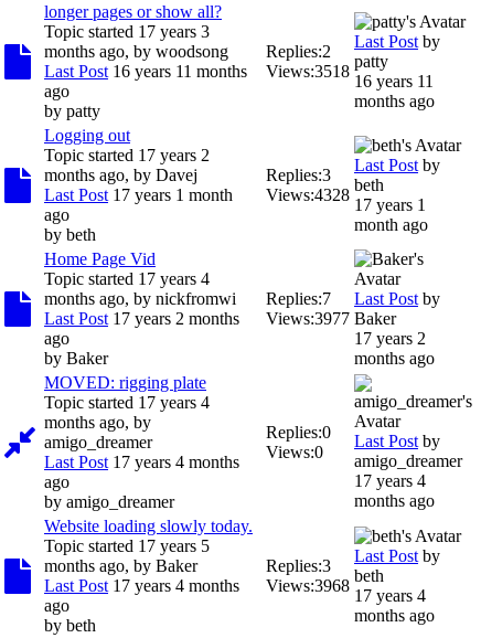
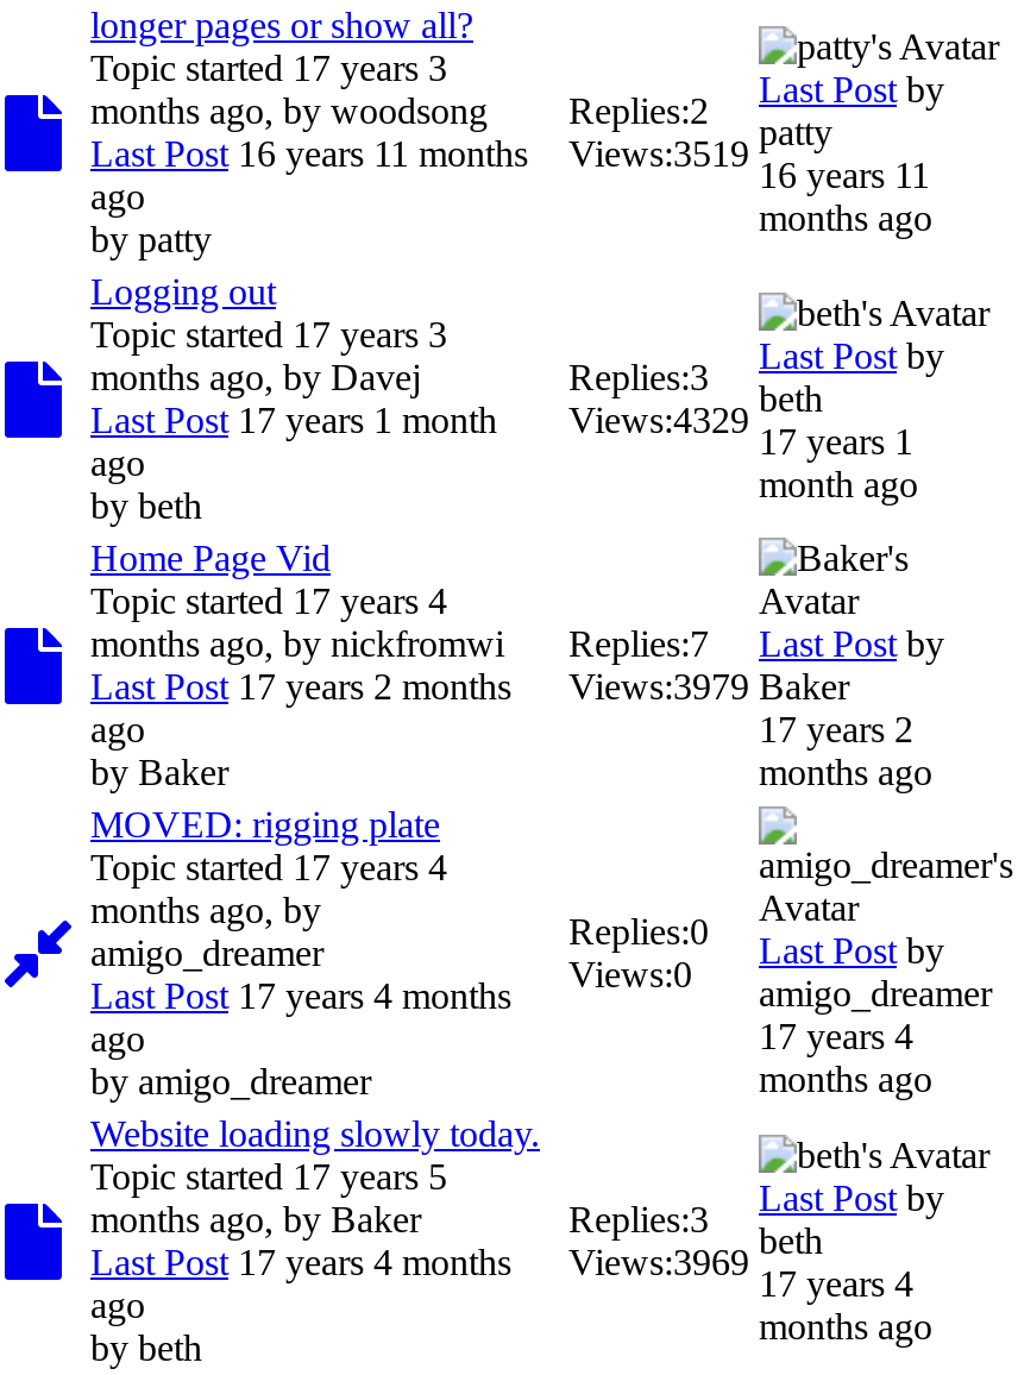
- Last Post16 years 11 months Views:3518
+ Last Post16 years 11 months Views:3519

- Topic started 17 years 2
+ Topic started 17 years 3

- Last Post17 years 1 month Views:4328
+ Last Post17 years 1 month Views:4329

- Last Post17 years 2 months Views:3977 Baker
+ Last Post17 years 2 months Views:3979 Baker

- Last Post17 years 4 months Views:3968
+ Last Post17 years 4 months Views:3969
